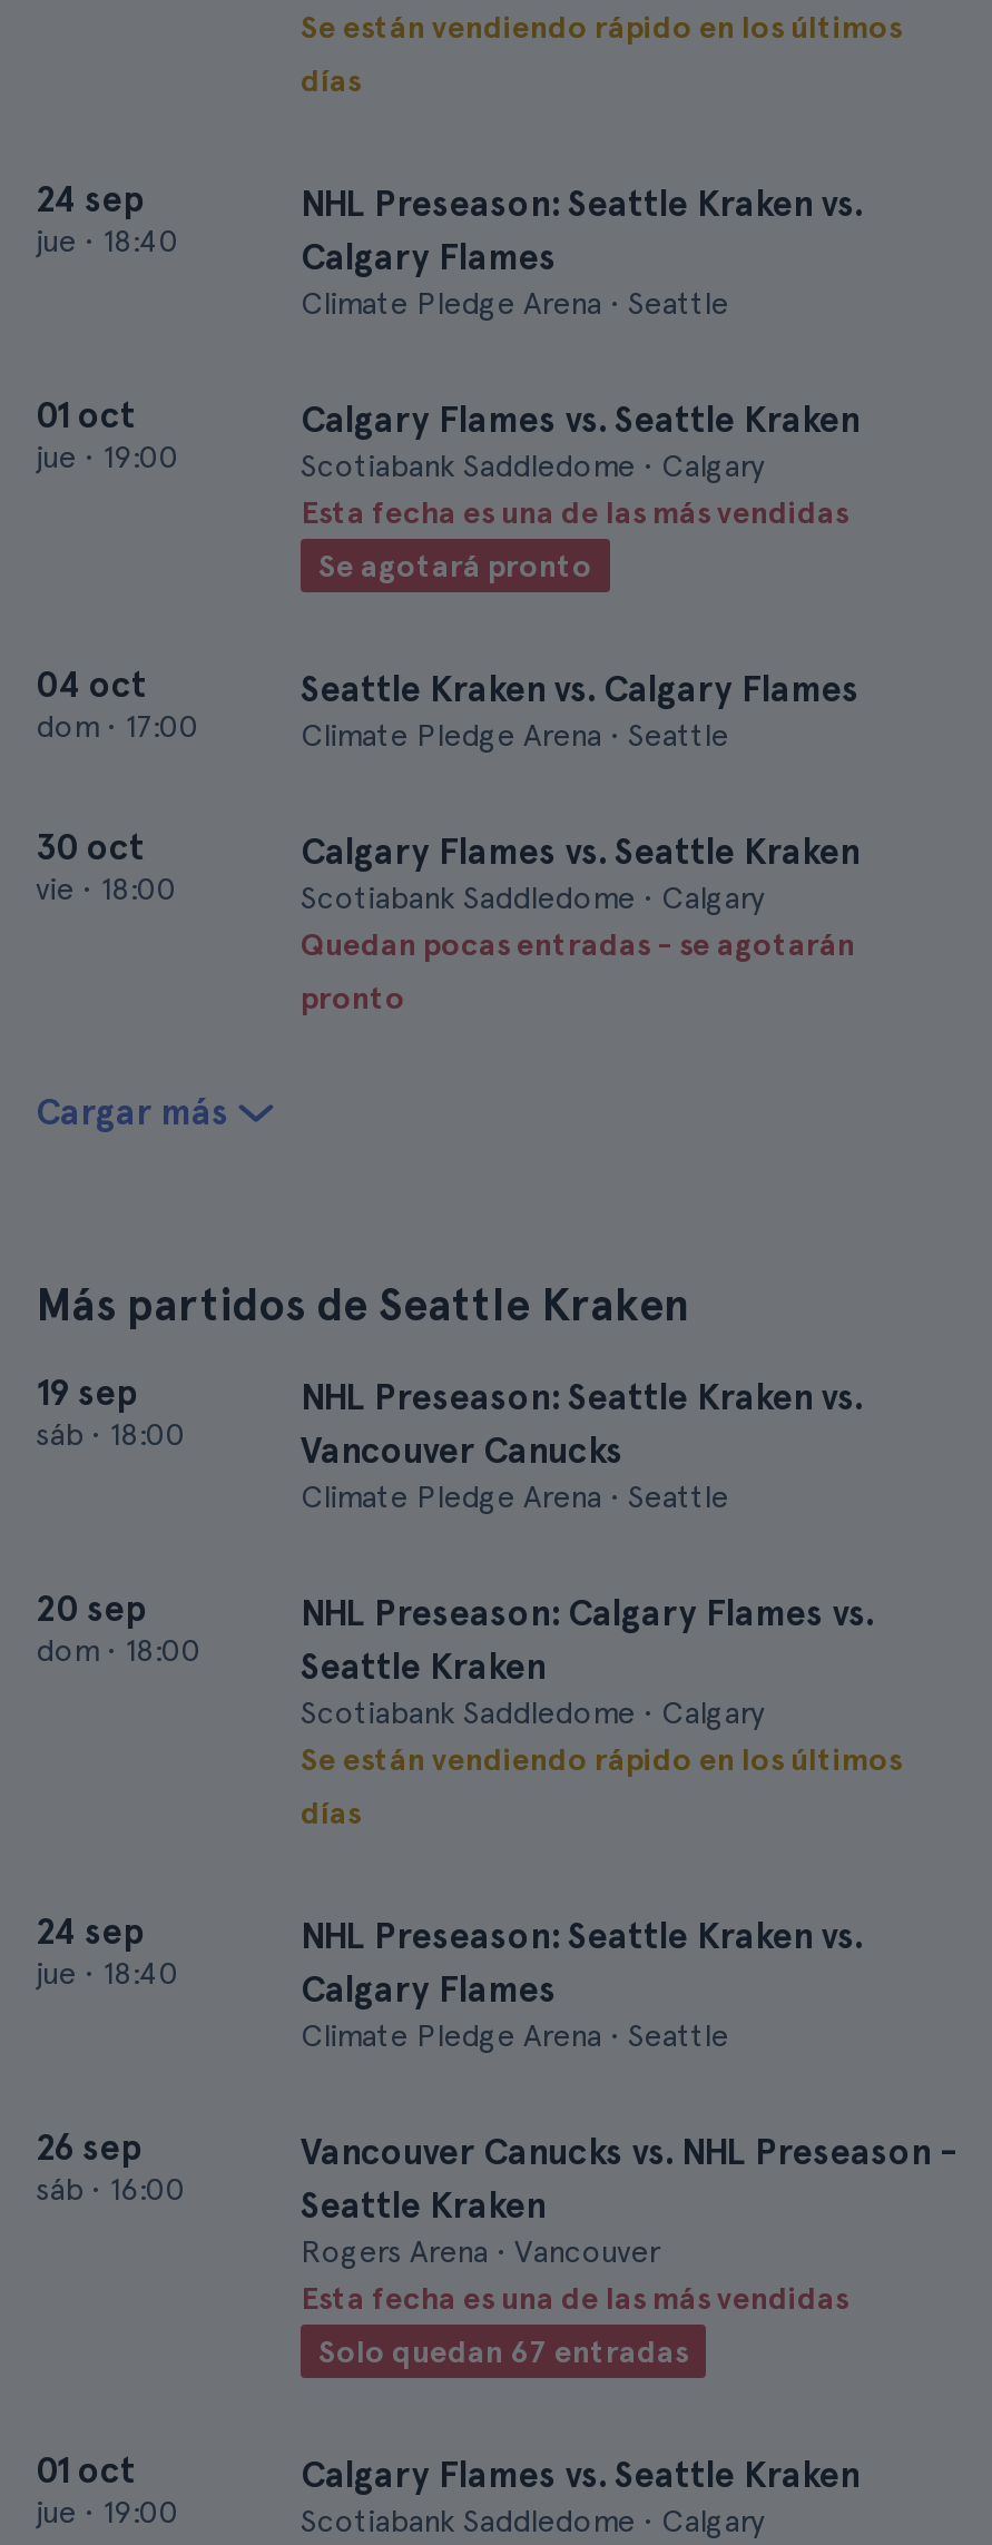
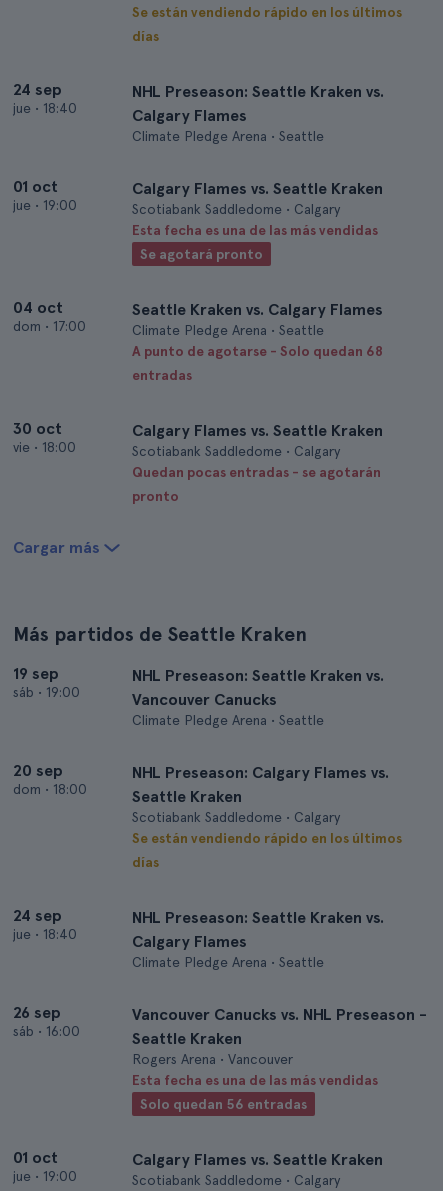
+ A punto de agotarse - Solo quedan 68
+ entradas

- sáb • 18:00
+ sáb • 19:00

- Solo quedan 67 entradas
+ Solo quedan 56 entradas
